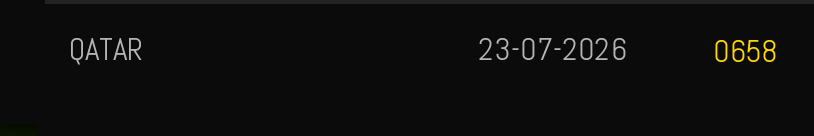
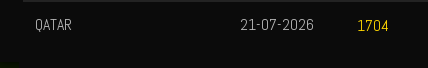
- 23-07-2026
+ 21-07-2026

- 0658
+ 1704
